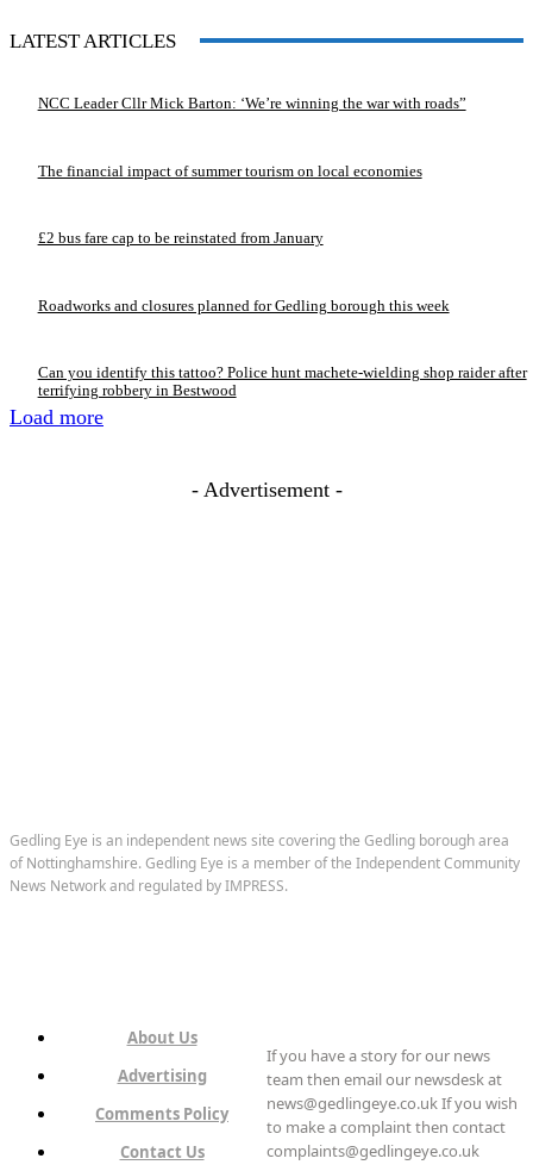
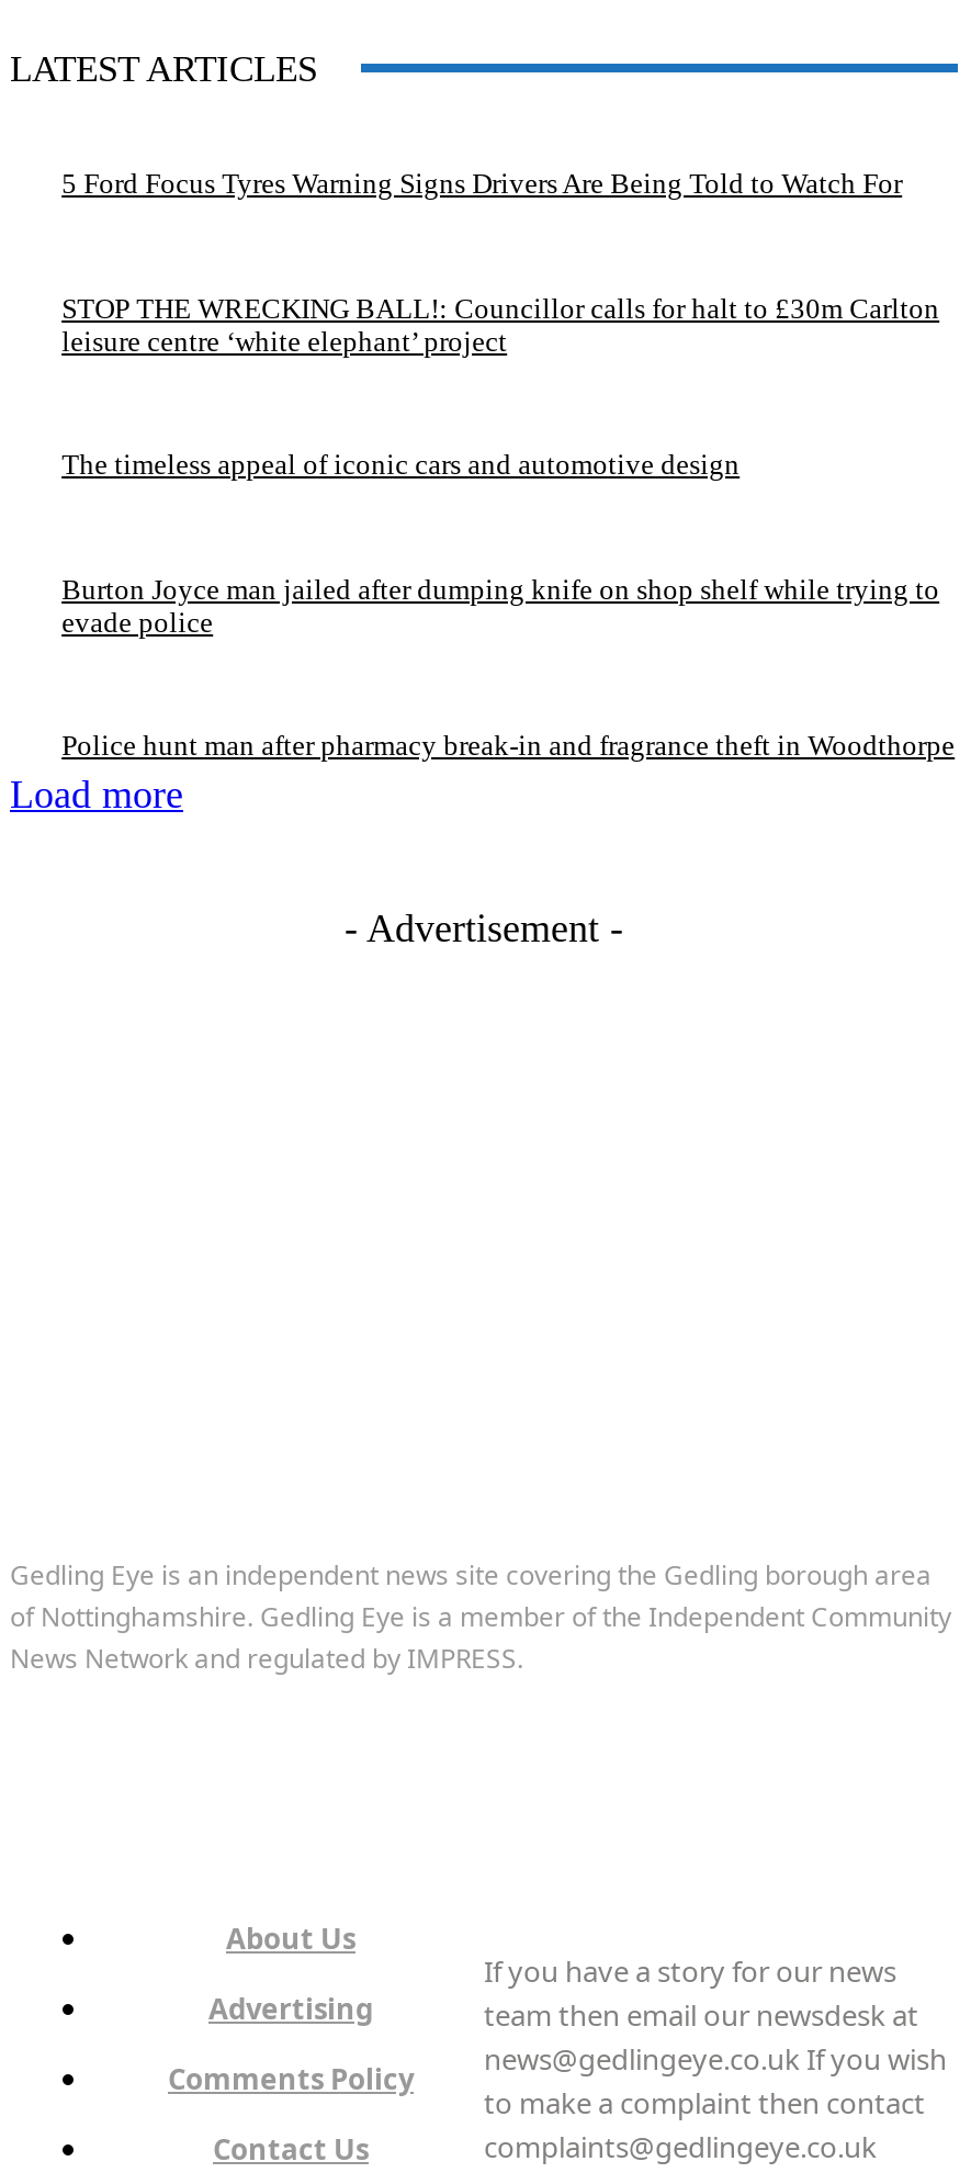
- NCC Leader Cllr Mick Barton: ‘We’re winning the war with roads”
+ 5 Ford Focus Tyres Warning Signs Drivers Are Being Told to Watch For

- The financial impact of summer tourism on local economies
+ STOP THE WRECKING BALL!: Councillor calls for halt to £30m Carlton
+ leisure centre ‘white elephant’ project

- £2 bus fare cap to be reinstated from January
+ The timeless appeal of iconic cars and automotive design

- Roadworks and closures planned for Gedling borough this week
+ Burton Joyce man jailed after dumping knife on shop shelf while trying to
+ evade police

- Can you identify this tattoo? Police hunt machete-wielding shop raider after
- terrifying robbery in Bestwood
+ Police hunt man after pharmacy break‑in and fragrance theft in Woodthorpe
